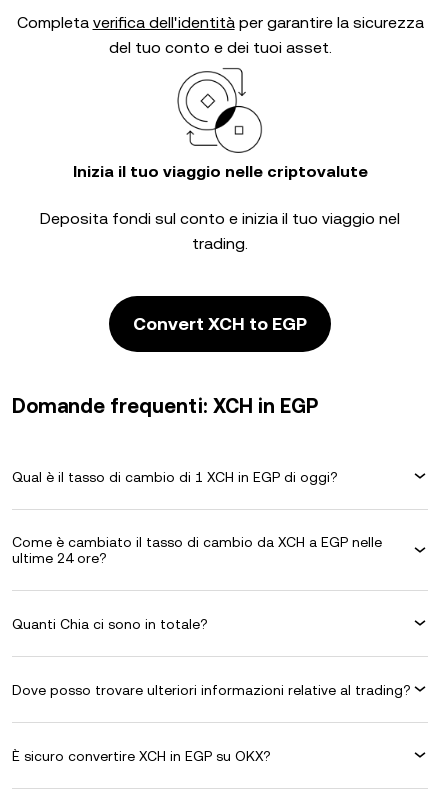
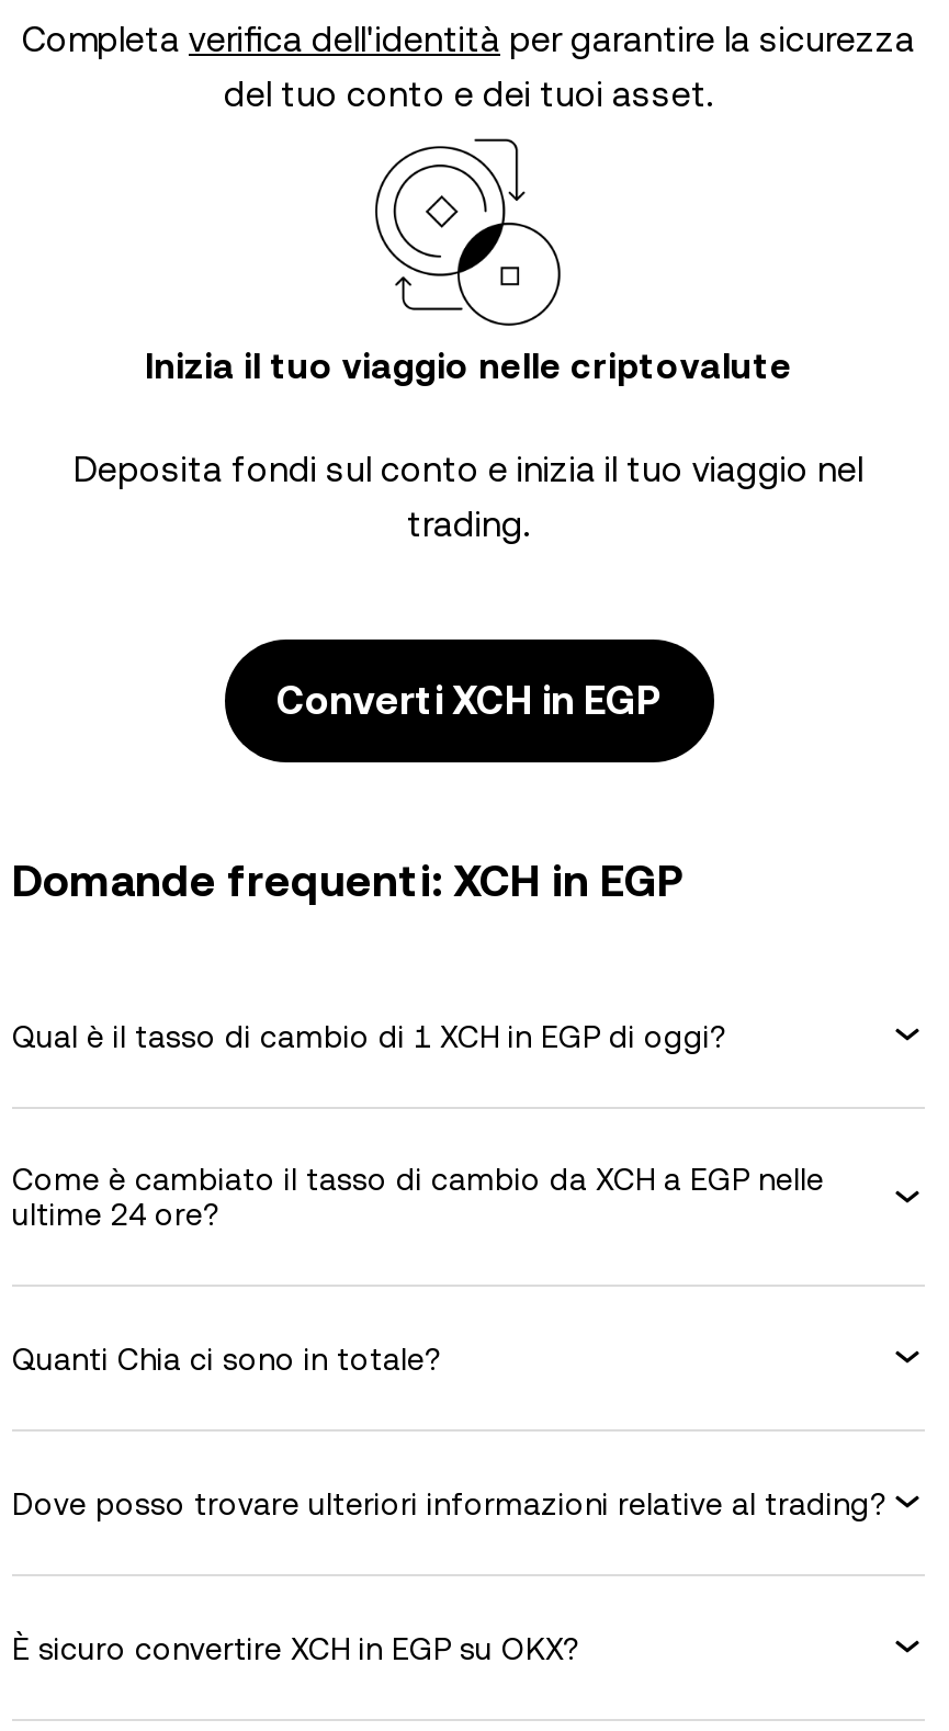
- Convert XCH to EGP
+ Converti XCH in EGP
